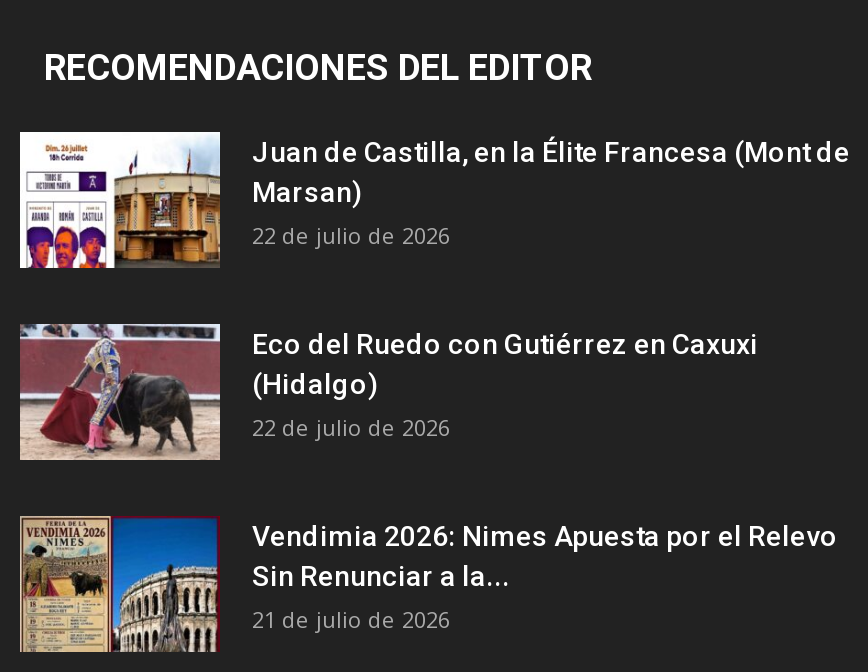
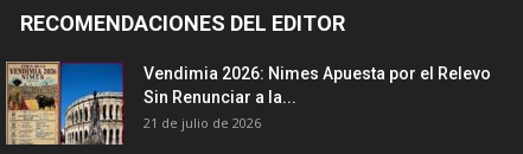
- [image]
- Juan de Castilla, en la Élite Francesa (Mont de
- Marsan)
- 22 de julio de 2026
- Eco del Ruedo con Gutiérrez en Caxuxi
- (Hidalgo)
- 22 de julio de 2026

- [image]
